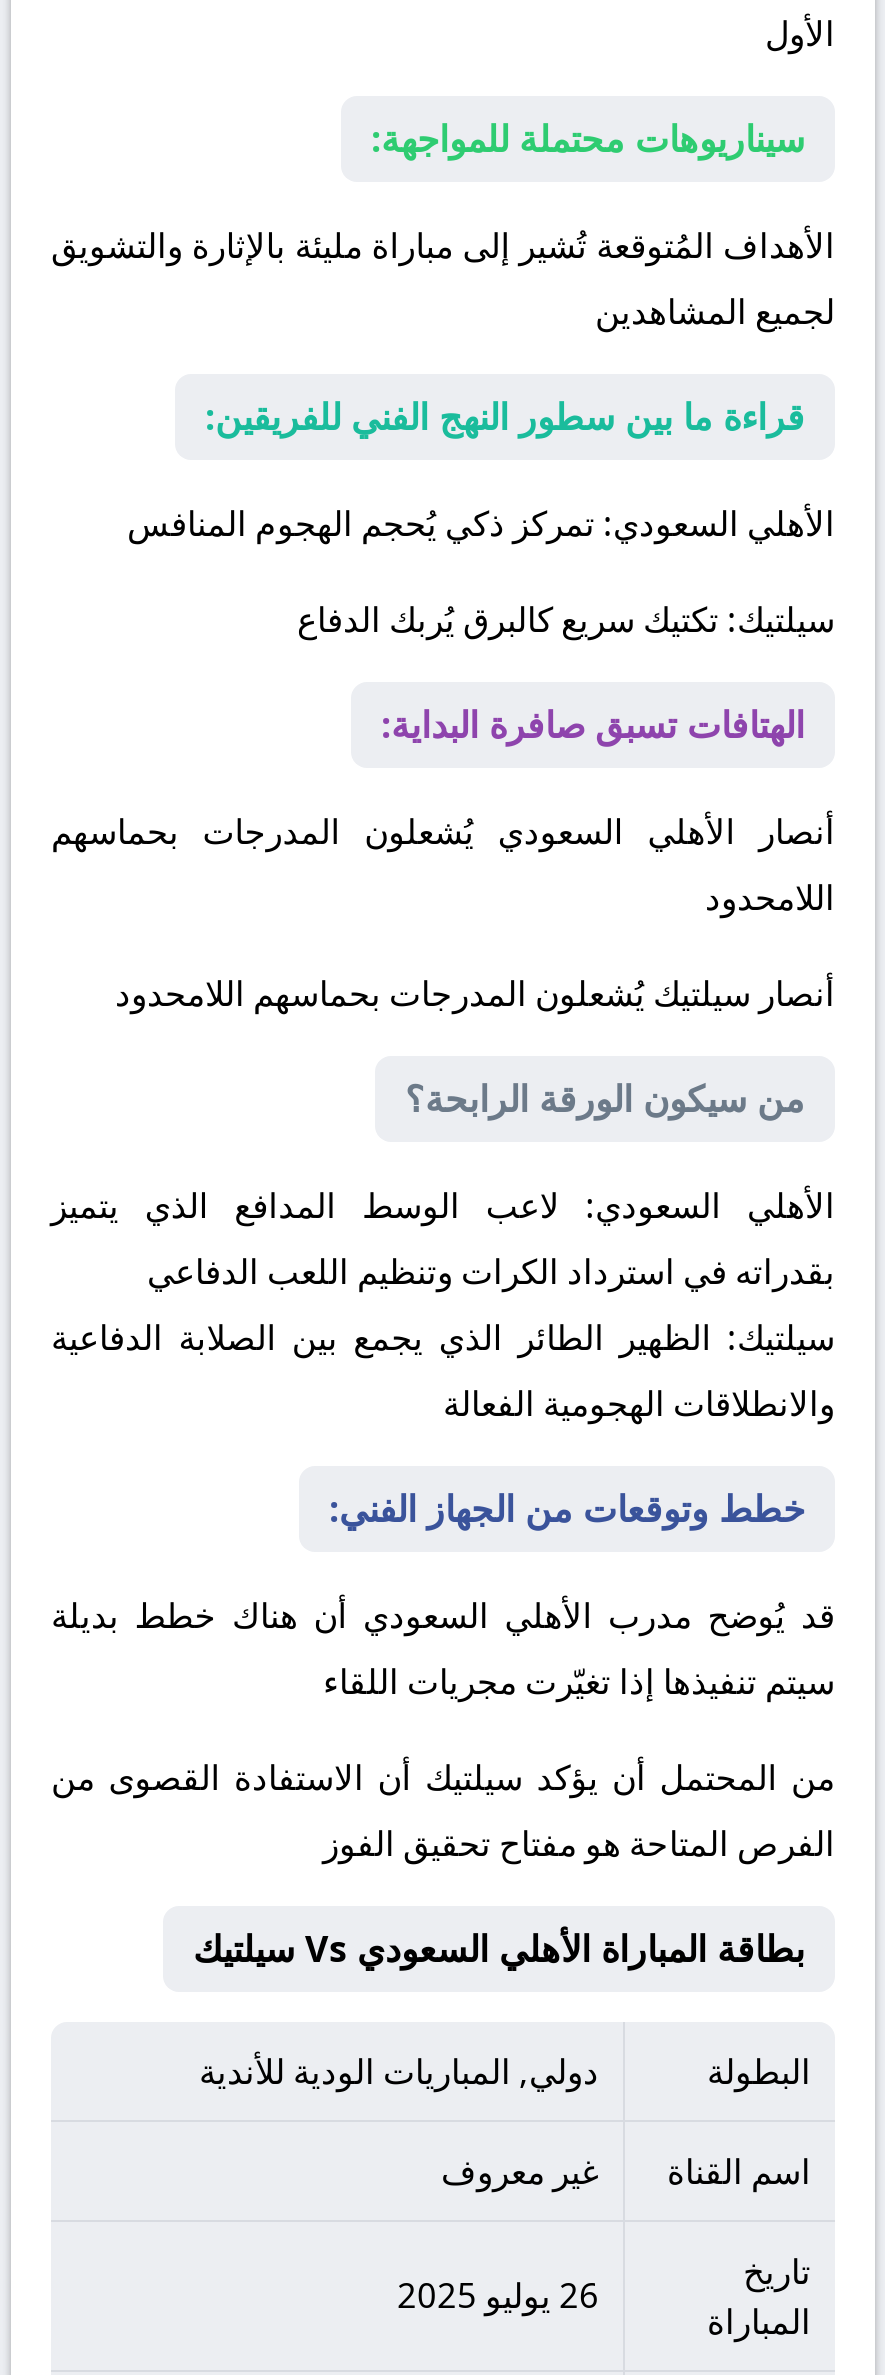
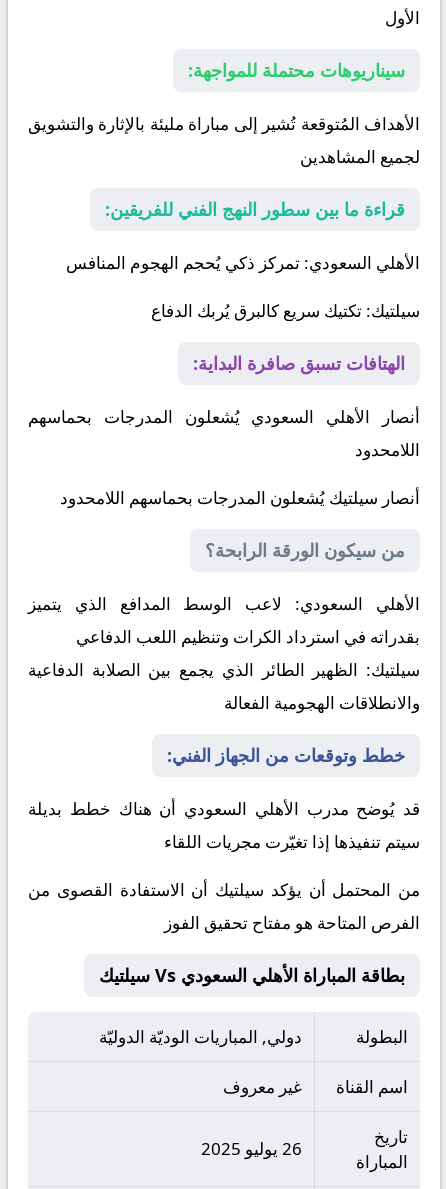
- دولي, المباريات الودية للأندية
+ دولي, المباريات الوديّة الدوليّة
